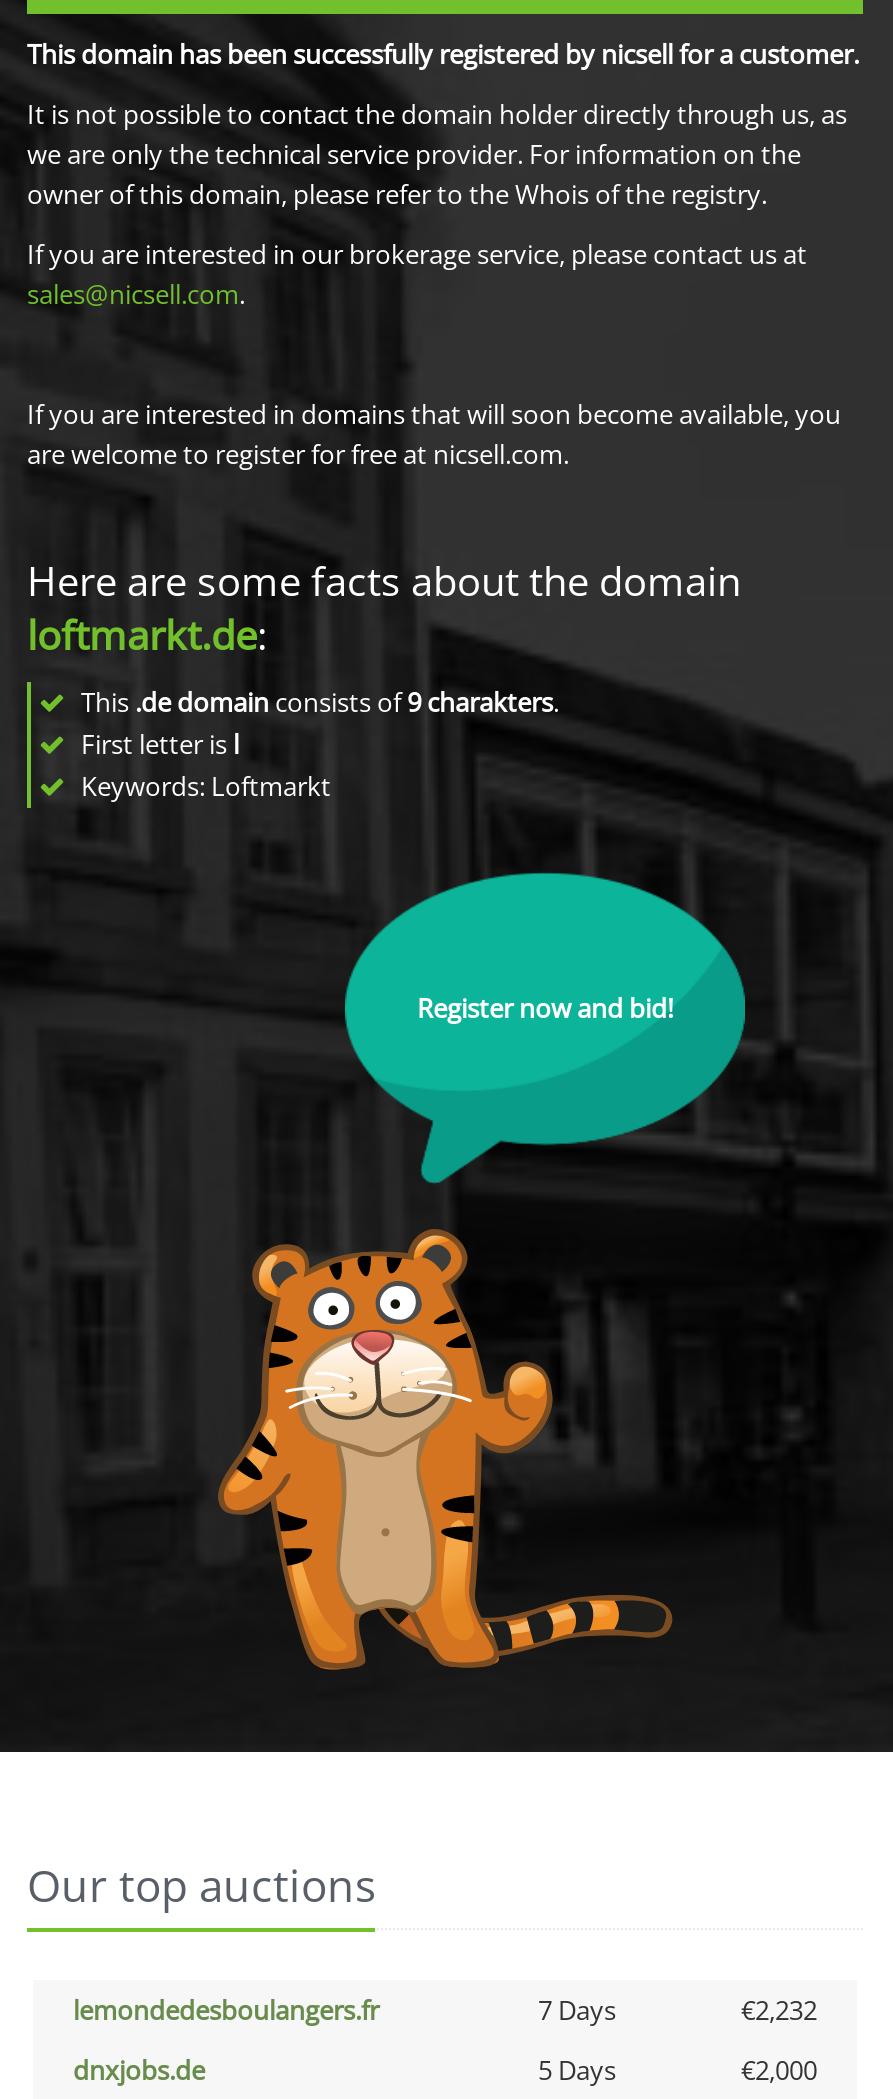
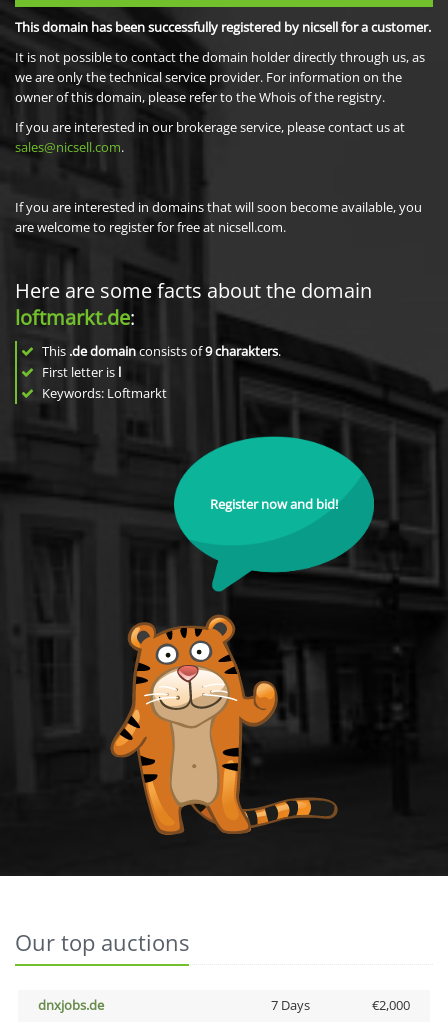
- lemondedesboulangers.fr
- 7 Days
- €2,232

- 5 Days
+ 7 Days
